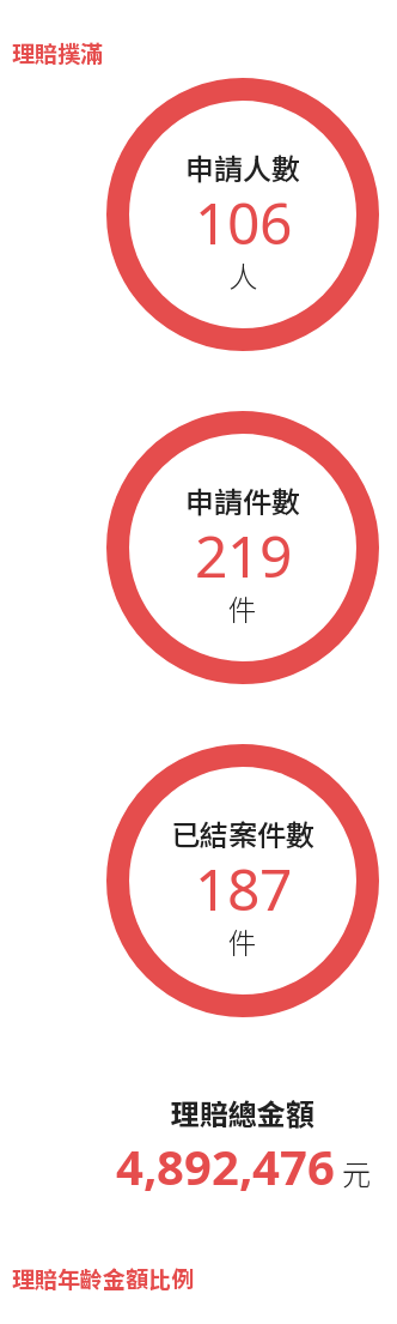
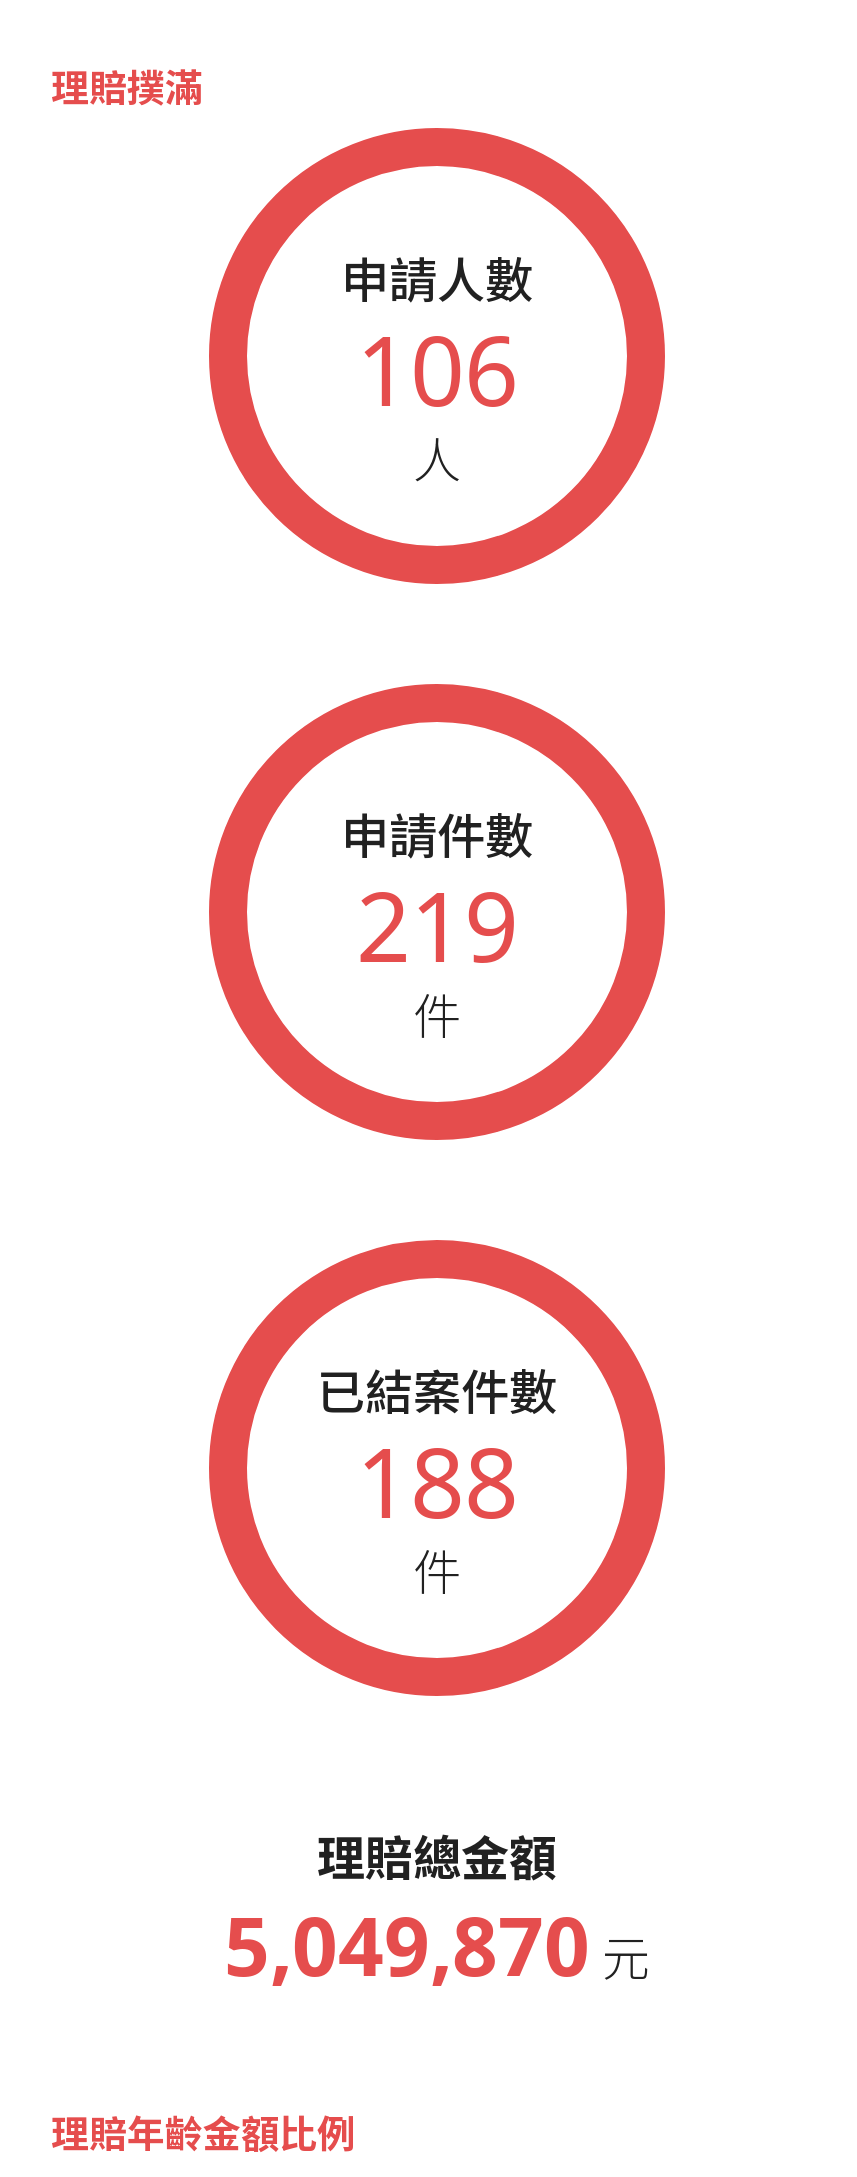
- 187
+ 188

- 4,892,476元
+ 5,049,870元
